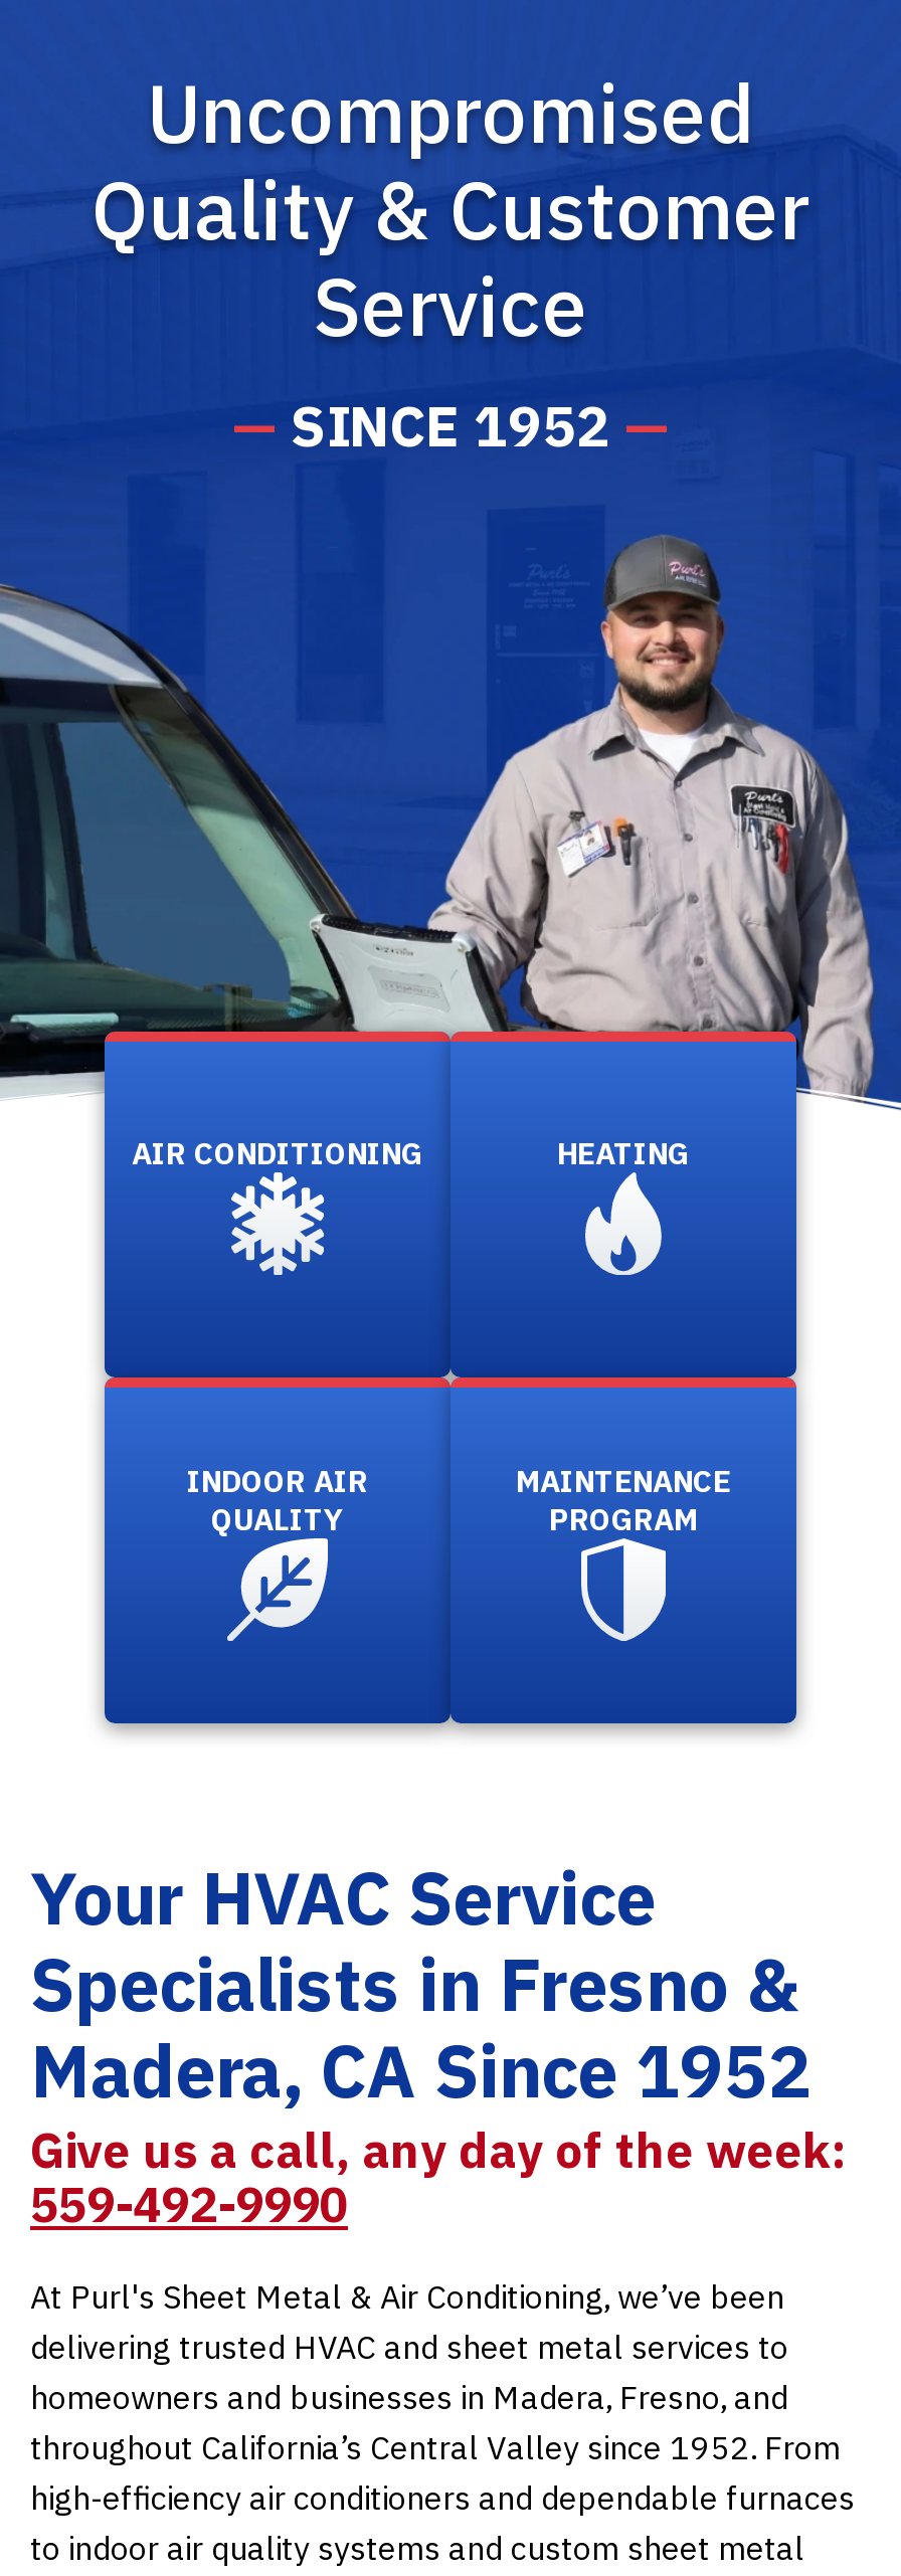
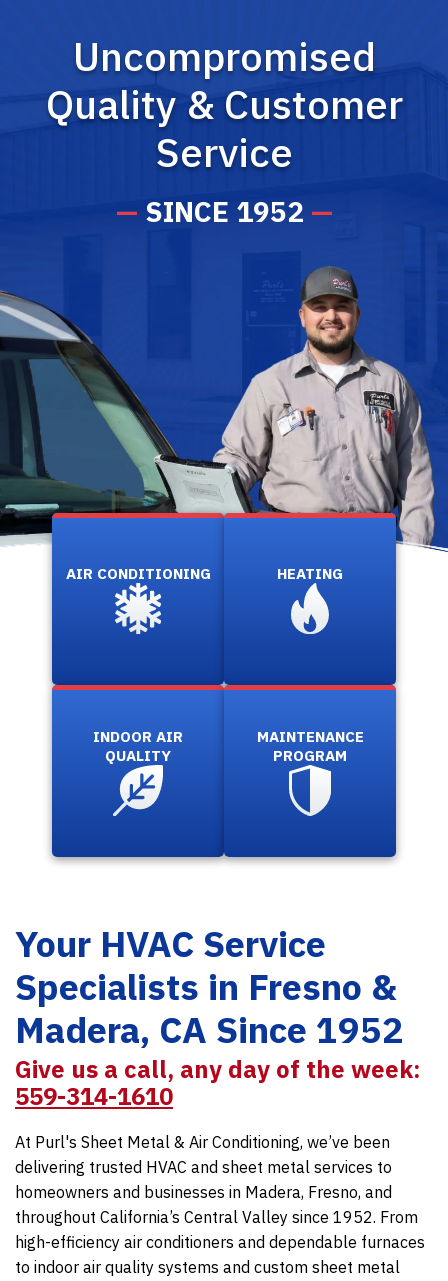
- 559-492-9990
+ 559-314-1610
